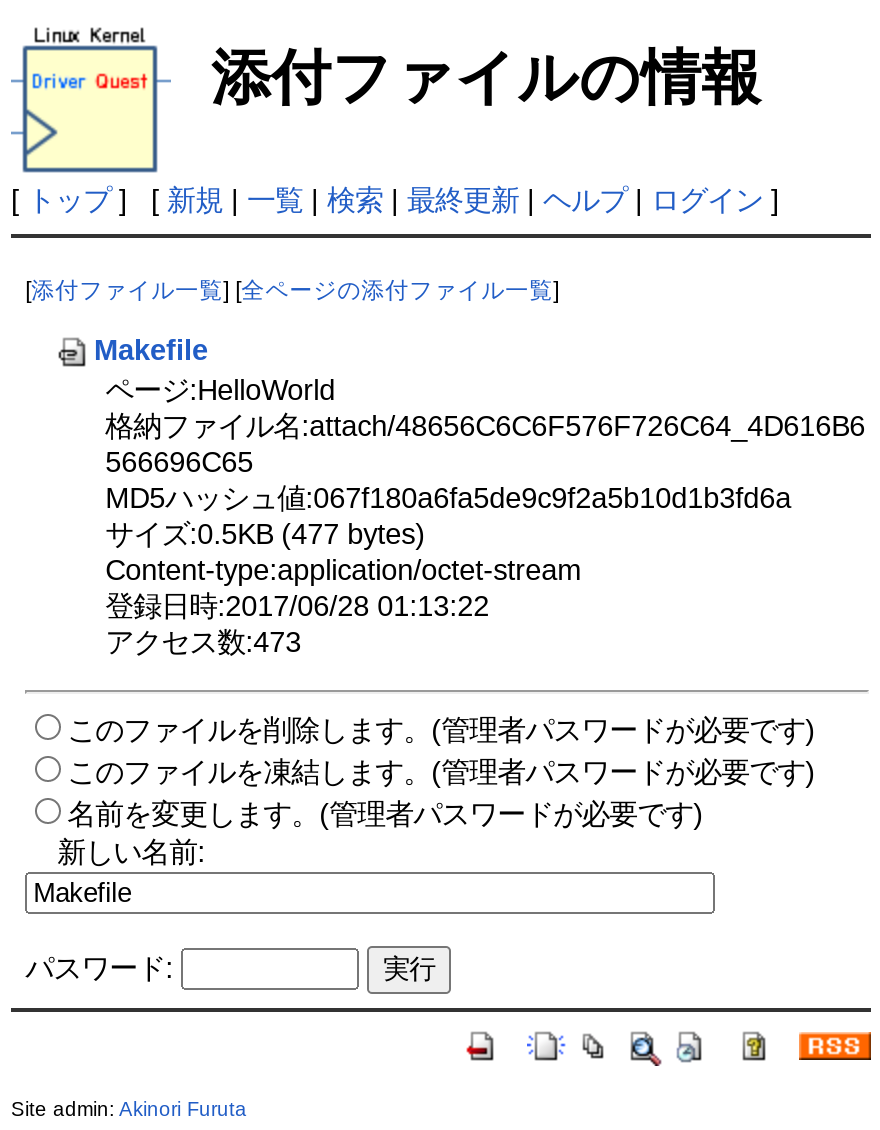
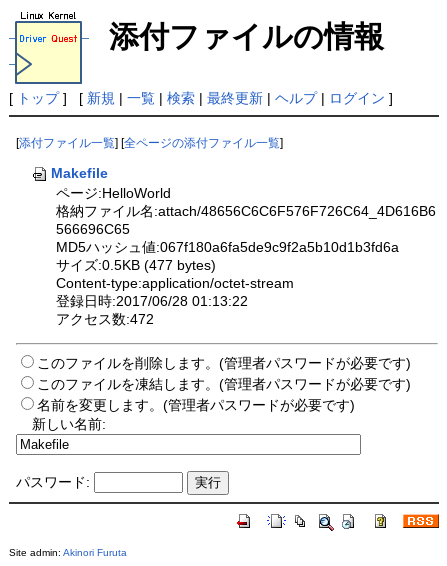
- アクセス数:473
+ アクセス数:472
